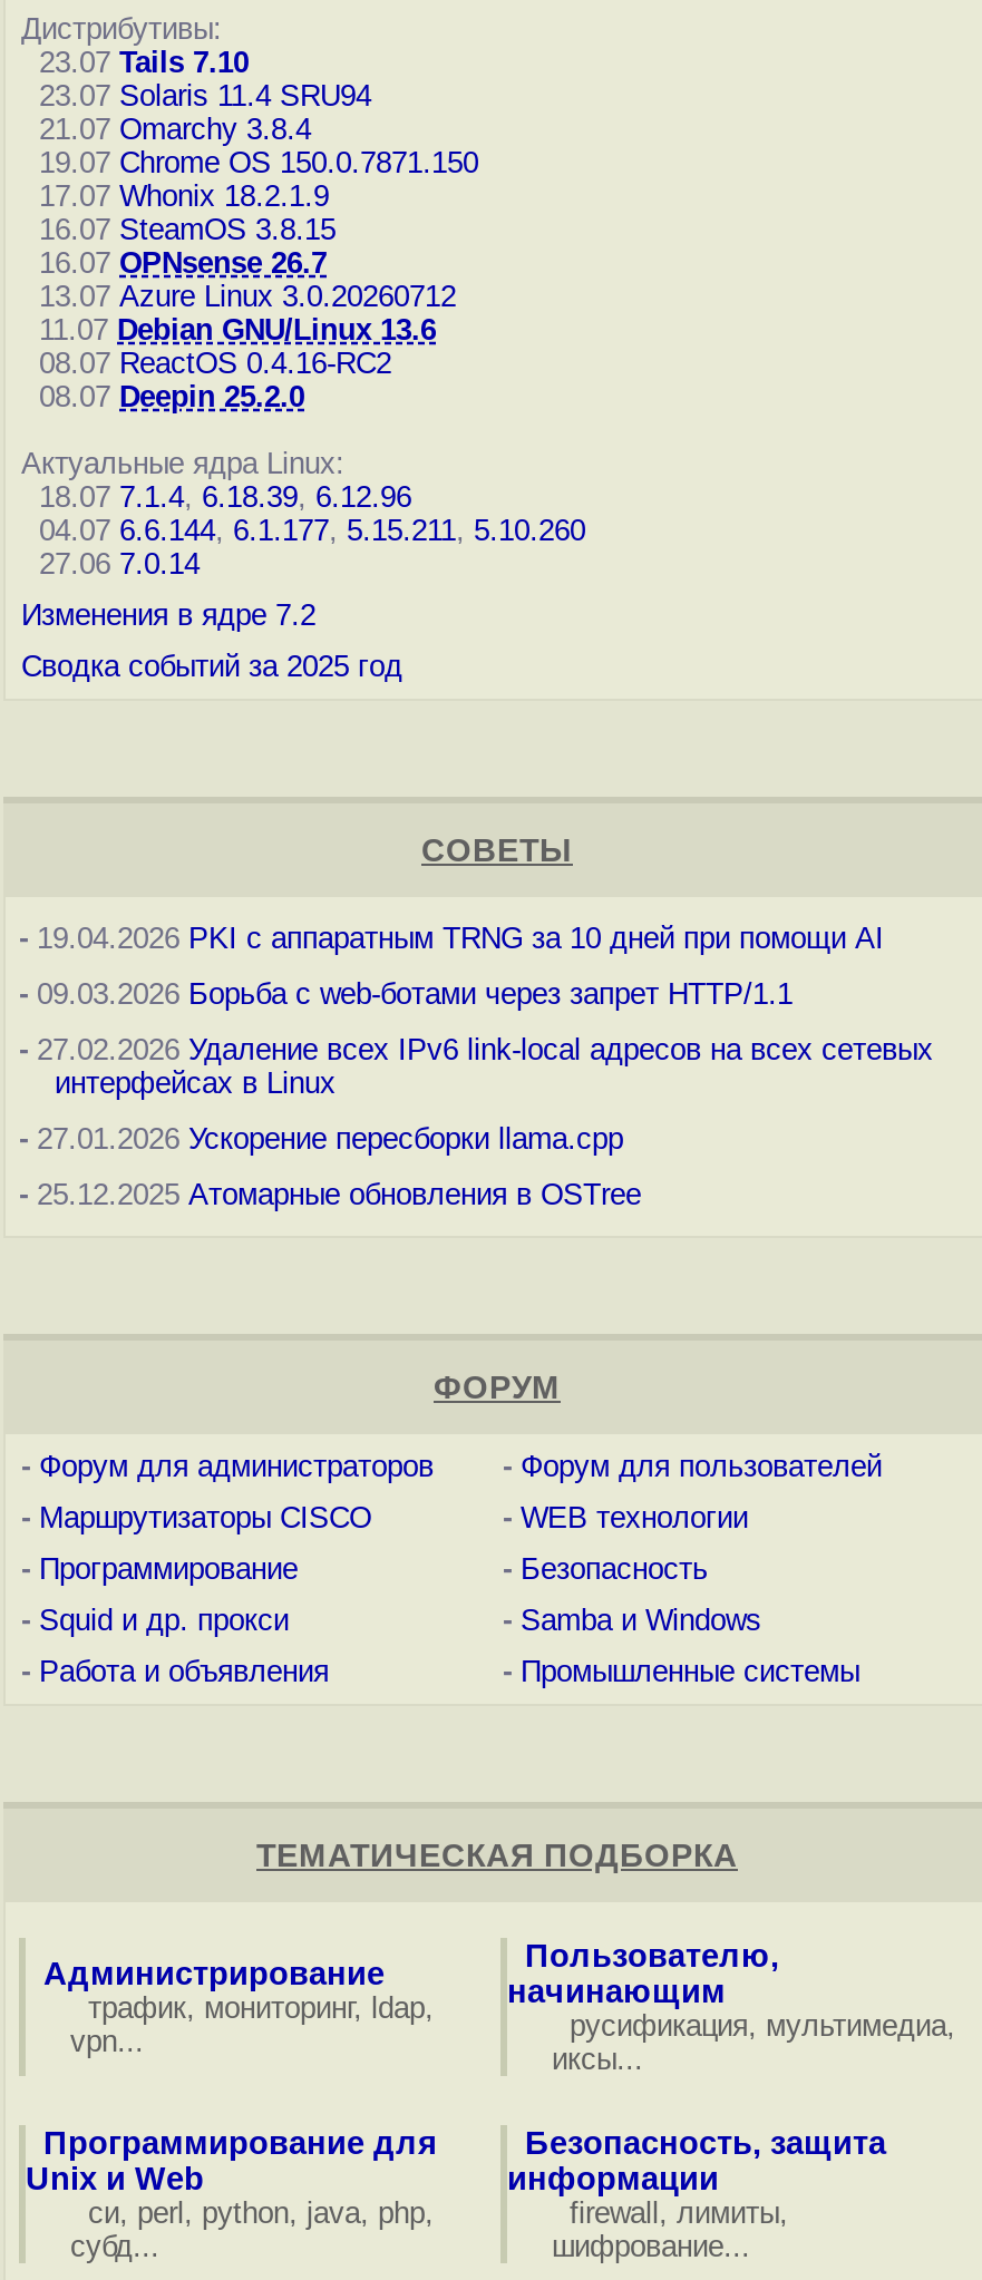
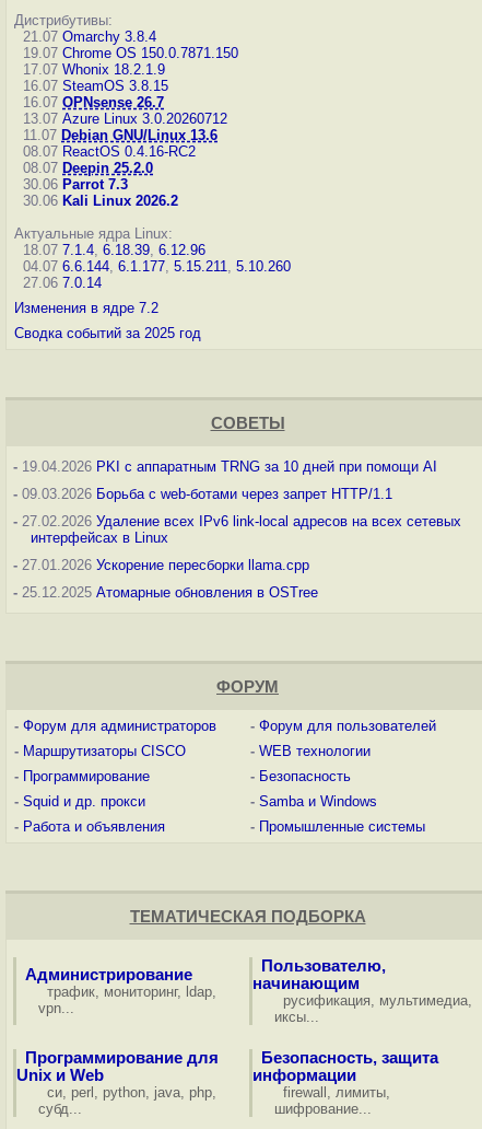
- 23.07 Tails 7.10
- 23.07 Solaris 11.4 SRU94

moved up: 21.07 Omarchy 3.8.4 | 19.07 Chrome OS 150.0.7871.150 | 17.07 Whonix 18.2.1.9 | ... | 08.07 ReactOS 0.4.16-RC2 | 08.07 Deepin 25.2.0

+ 30.06 Parrot 7.3
+ 30.06 Kali Linux 2026.2
